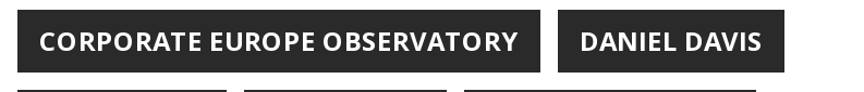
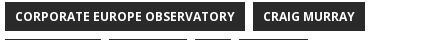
- DANIEL DAVIS
+ CRAIG MURRAY
